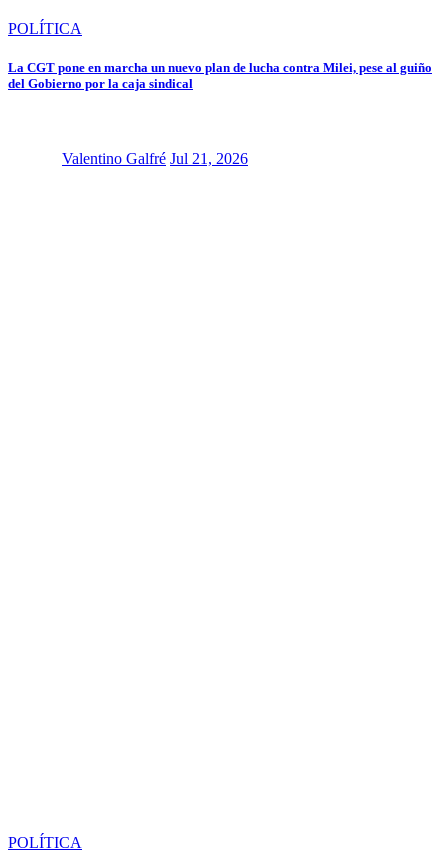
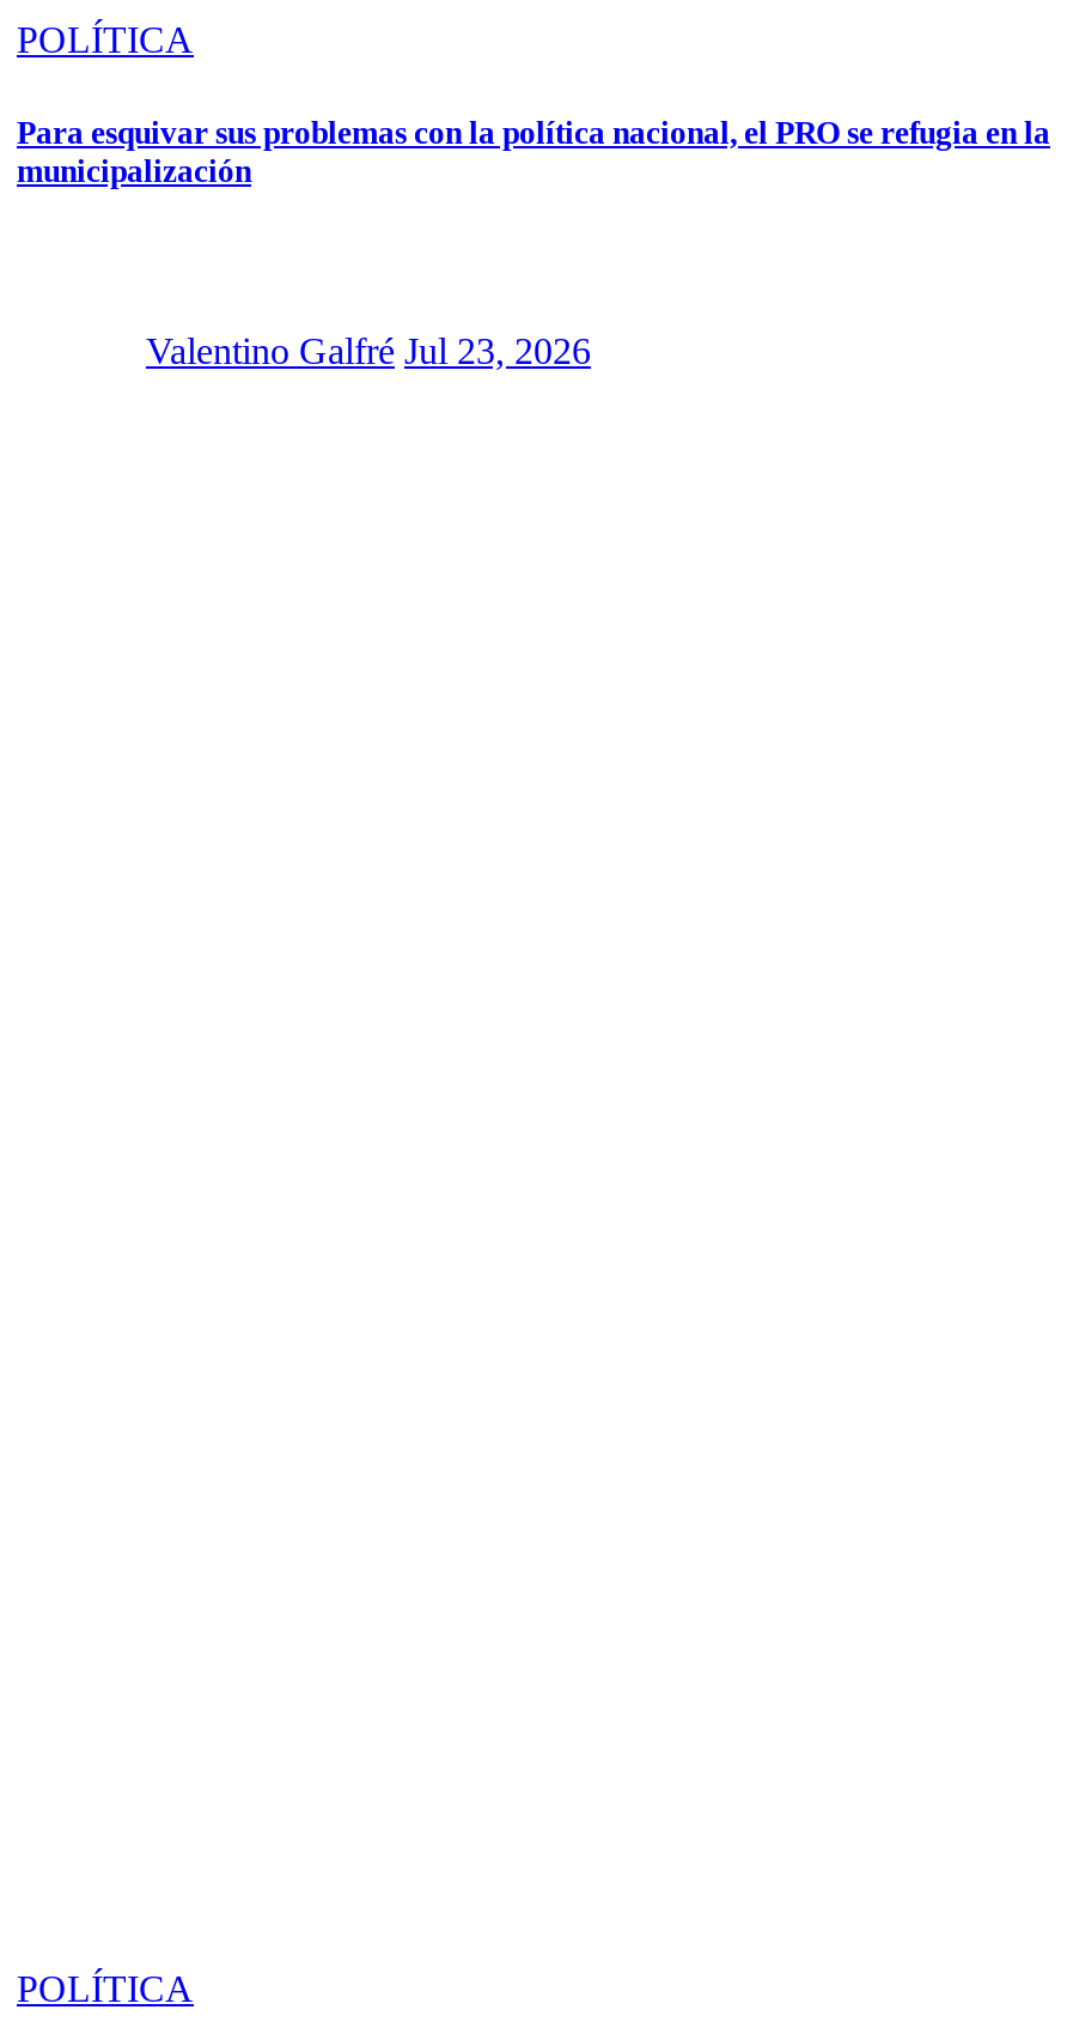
- La CGT pone en marcha un nuevo plan de lucha contra Milei, pese al guiño
- del Gobierno por la caja sindical
+ Para esquivar sus problemas con la política nacional, el PRO se refugia en la
+ municipalización

- Valentino Galfré Jul 21, 2026
+ Valentino Galfré Jul 23, 2026
